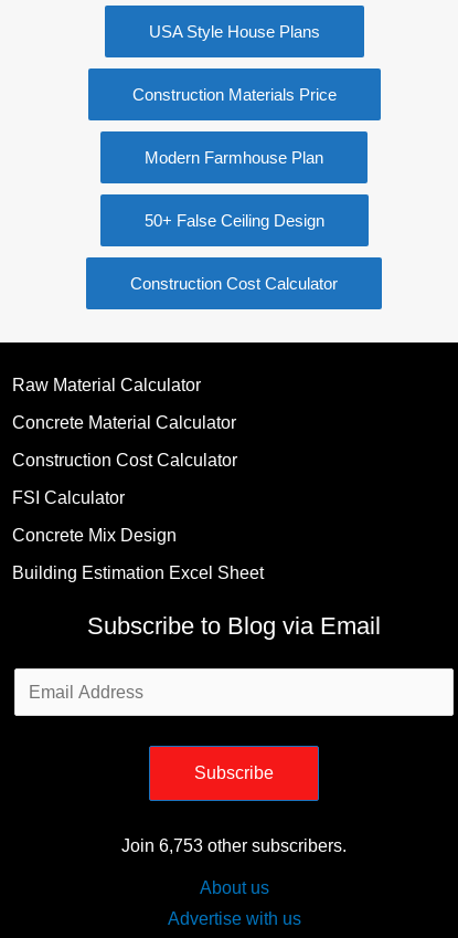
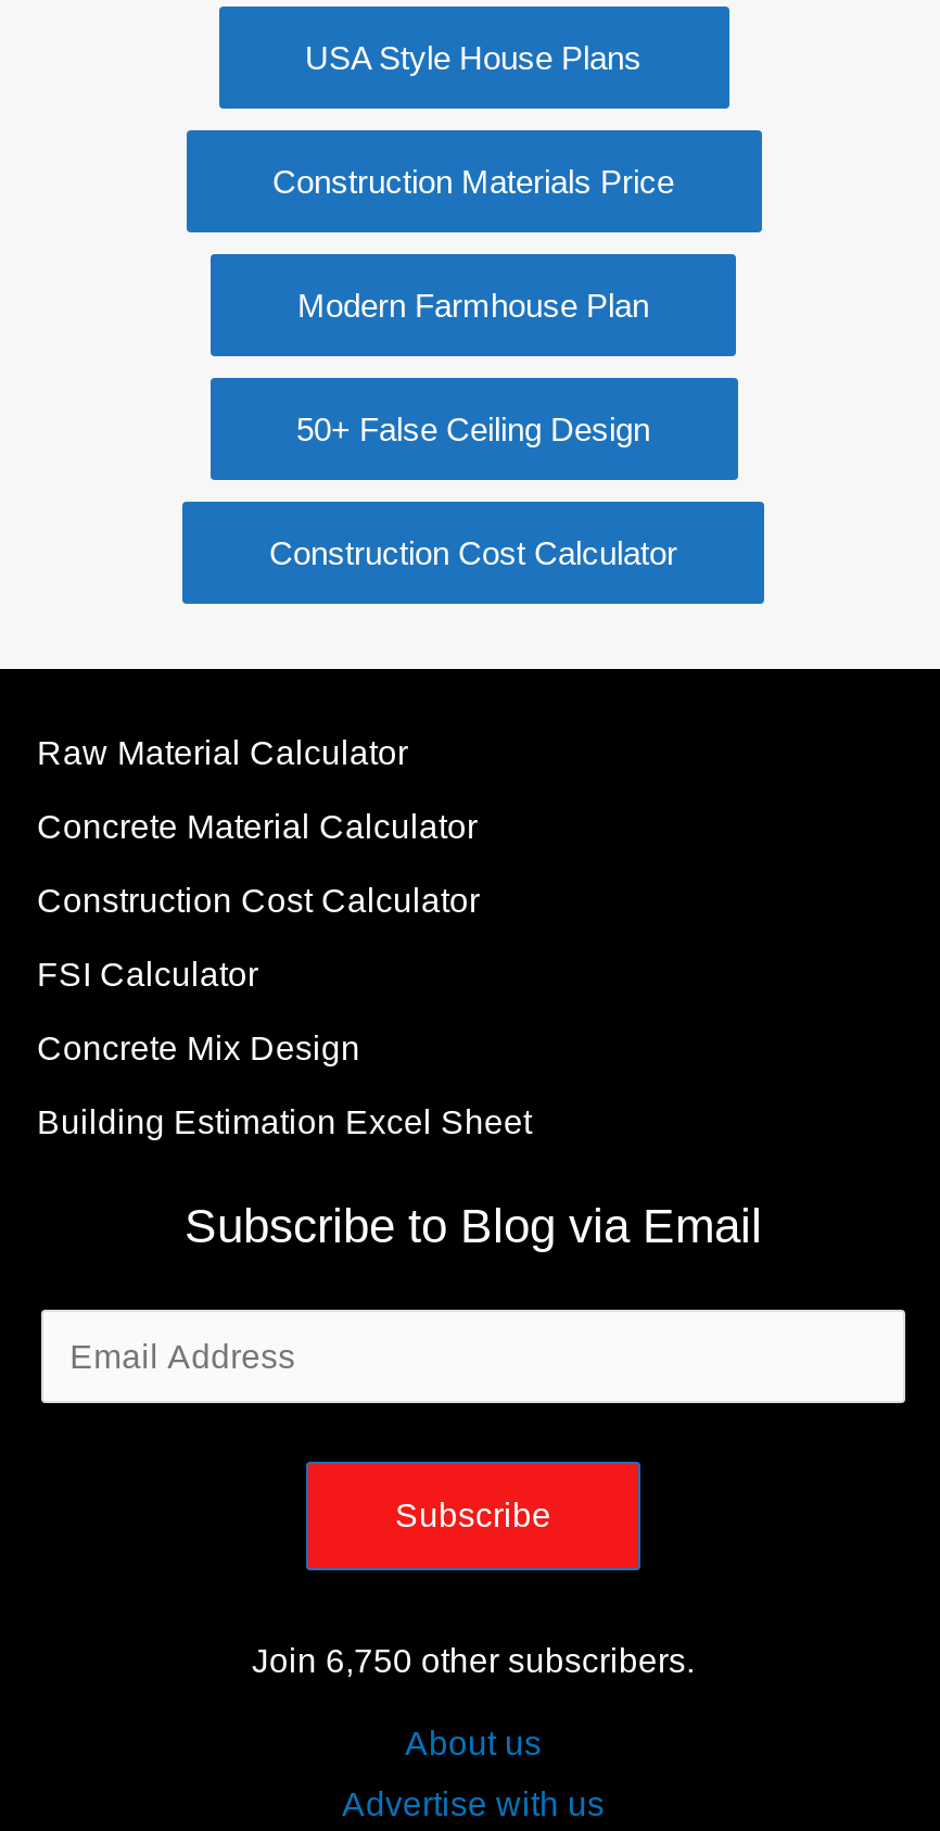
- Join 6,753 other subscribers.
+ Join 6,750 other subscribers.
